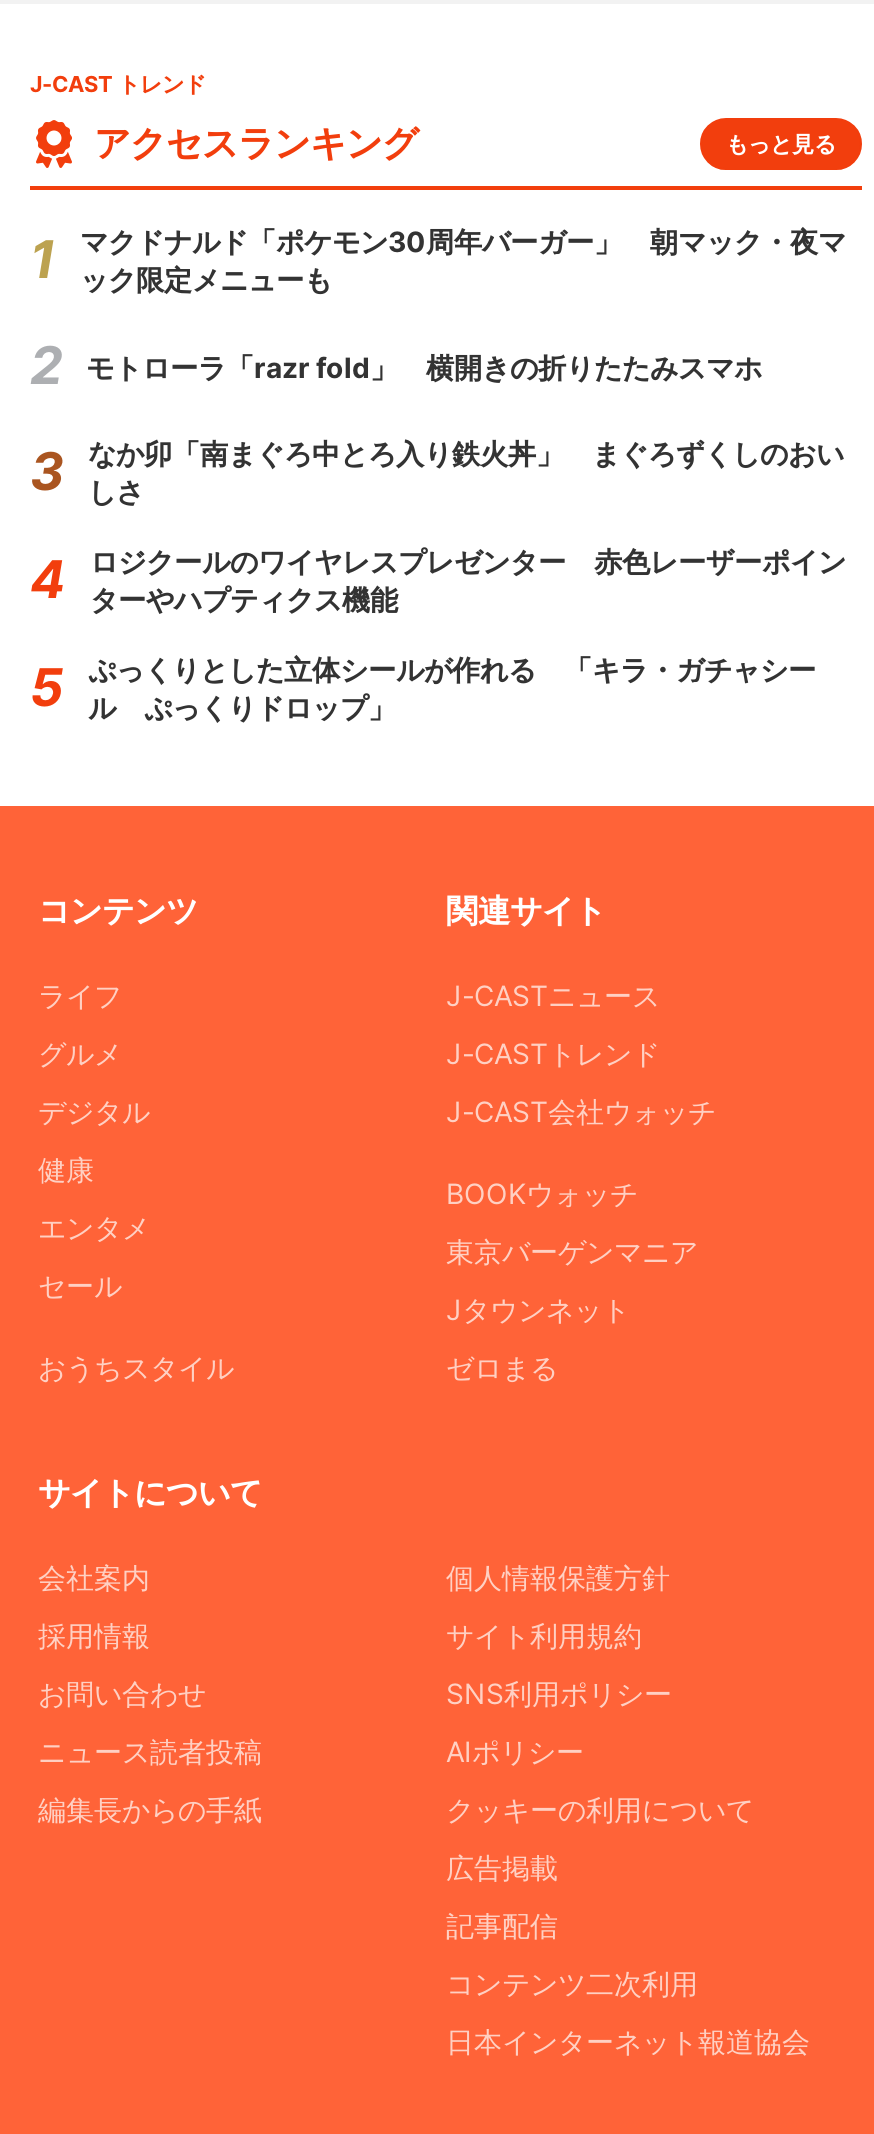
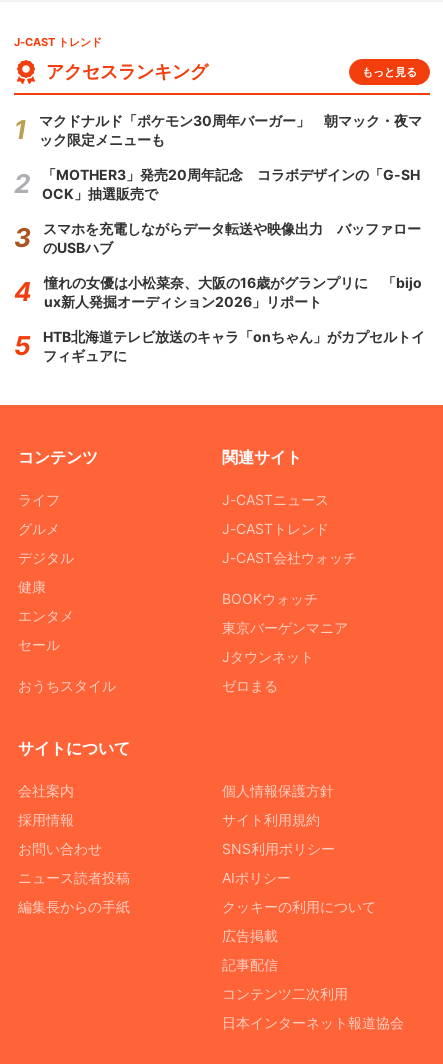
- モトローラ「razr fold」 横開きの折りたたみスマホ
+ 「MOTHER3」発売20周年記念 コラボデザインの「G-SH
+ OCK」抽選販売で

- なか卯「南まぐろ中とろ入り鉄火丼」 まぐろずくしのおい
- しさ
+ スマホを充電しながらデータ転送や映像出力 バッファロー
+ のUSBハブ

- ロジクールのワイヤレスプレゼンター 赤色レーザーポイン
- ターやハプティクス機能
+ 憧れの女優は小松菜奈、大阪の16歳がグランプリに 「bijo
+ ux新人発掘オーディション2026」リポート

- ぷっくりとした立体シールが作れる 「キラ・ガチャシー
- ル ぷっくりドロップ」
+ HTB北海道テレビ放送のキャラ「onちゃん」がカプセルトイ
+ フィギュアに
